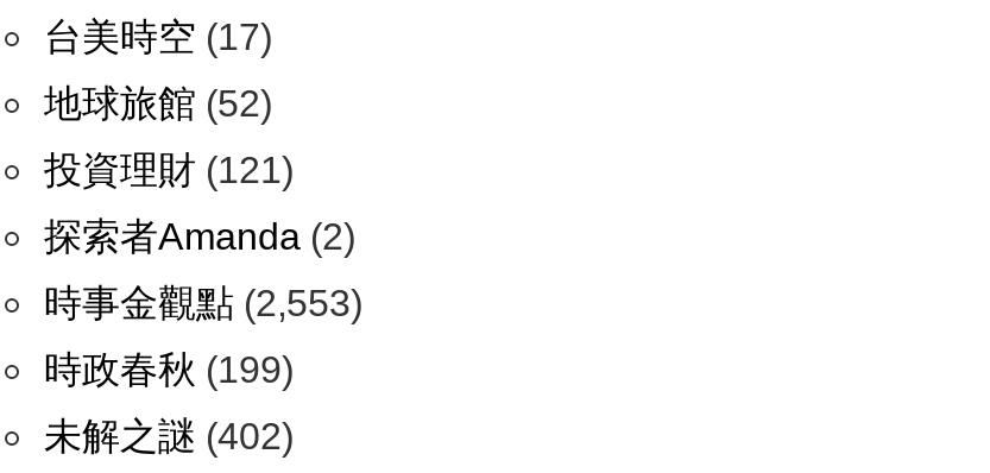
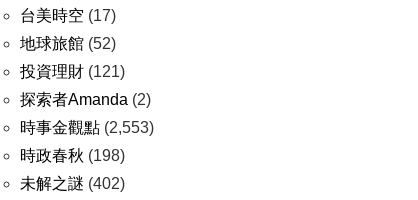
- 時政春秋(199)
+ 時政春秋(198)
